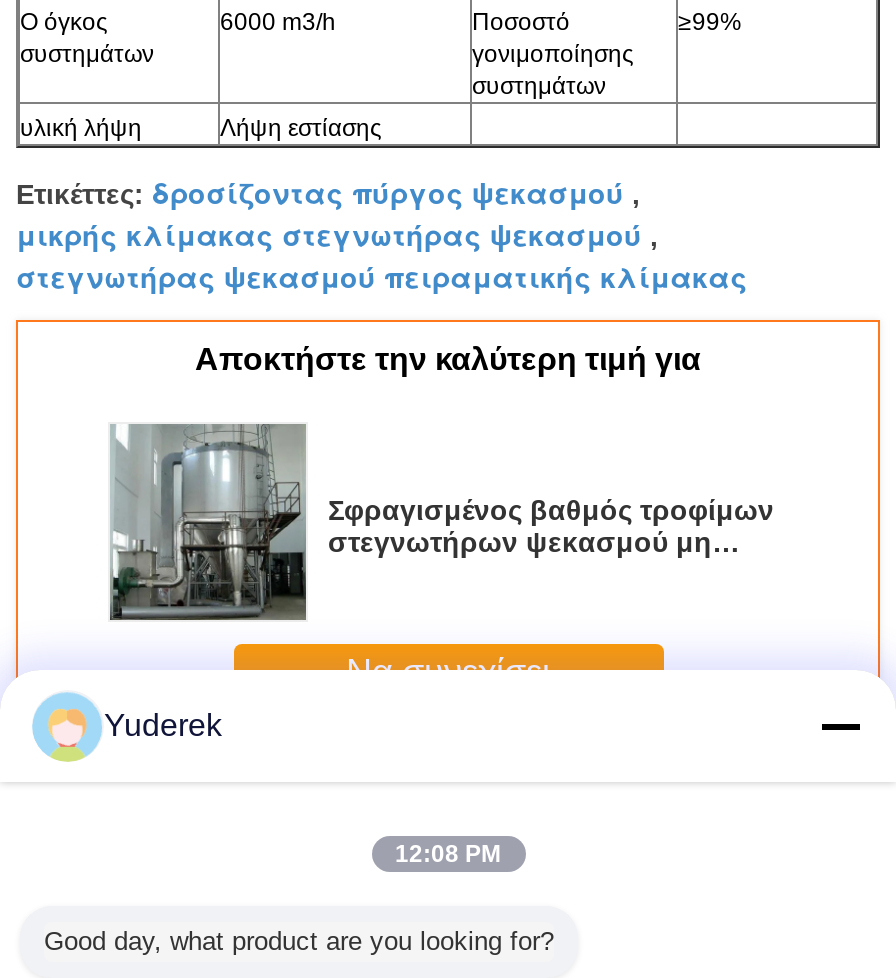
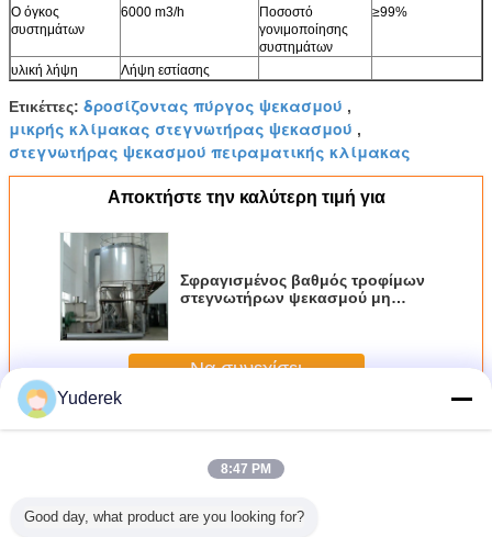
- 12:08 PM
+ 8:47 PM
